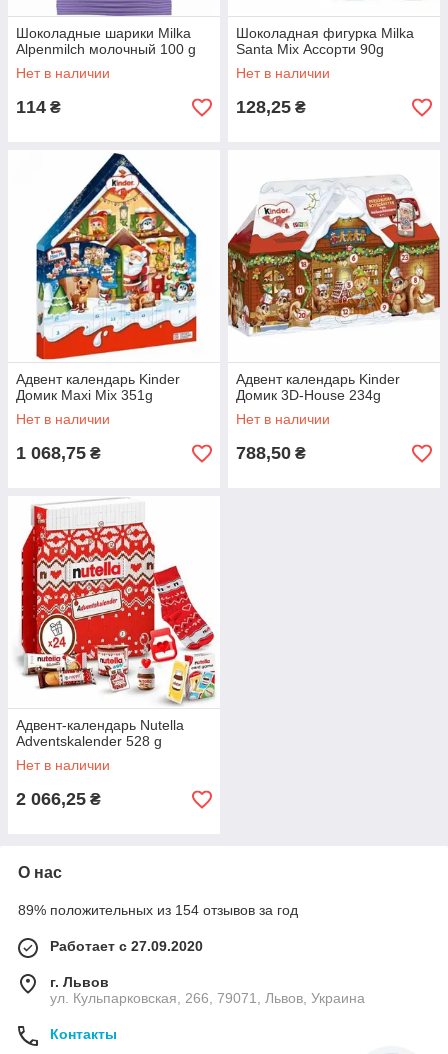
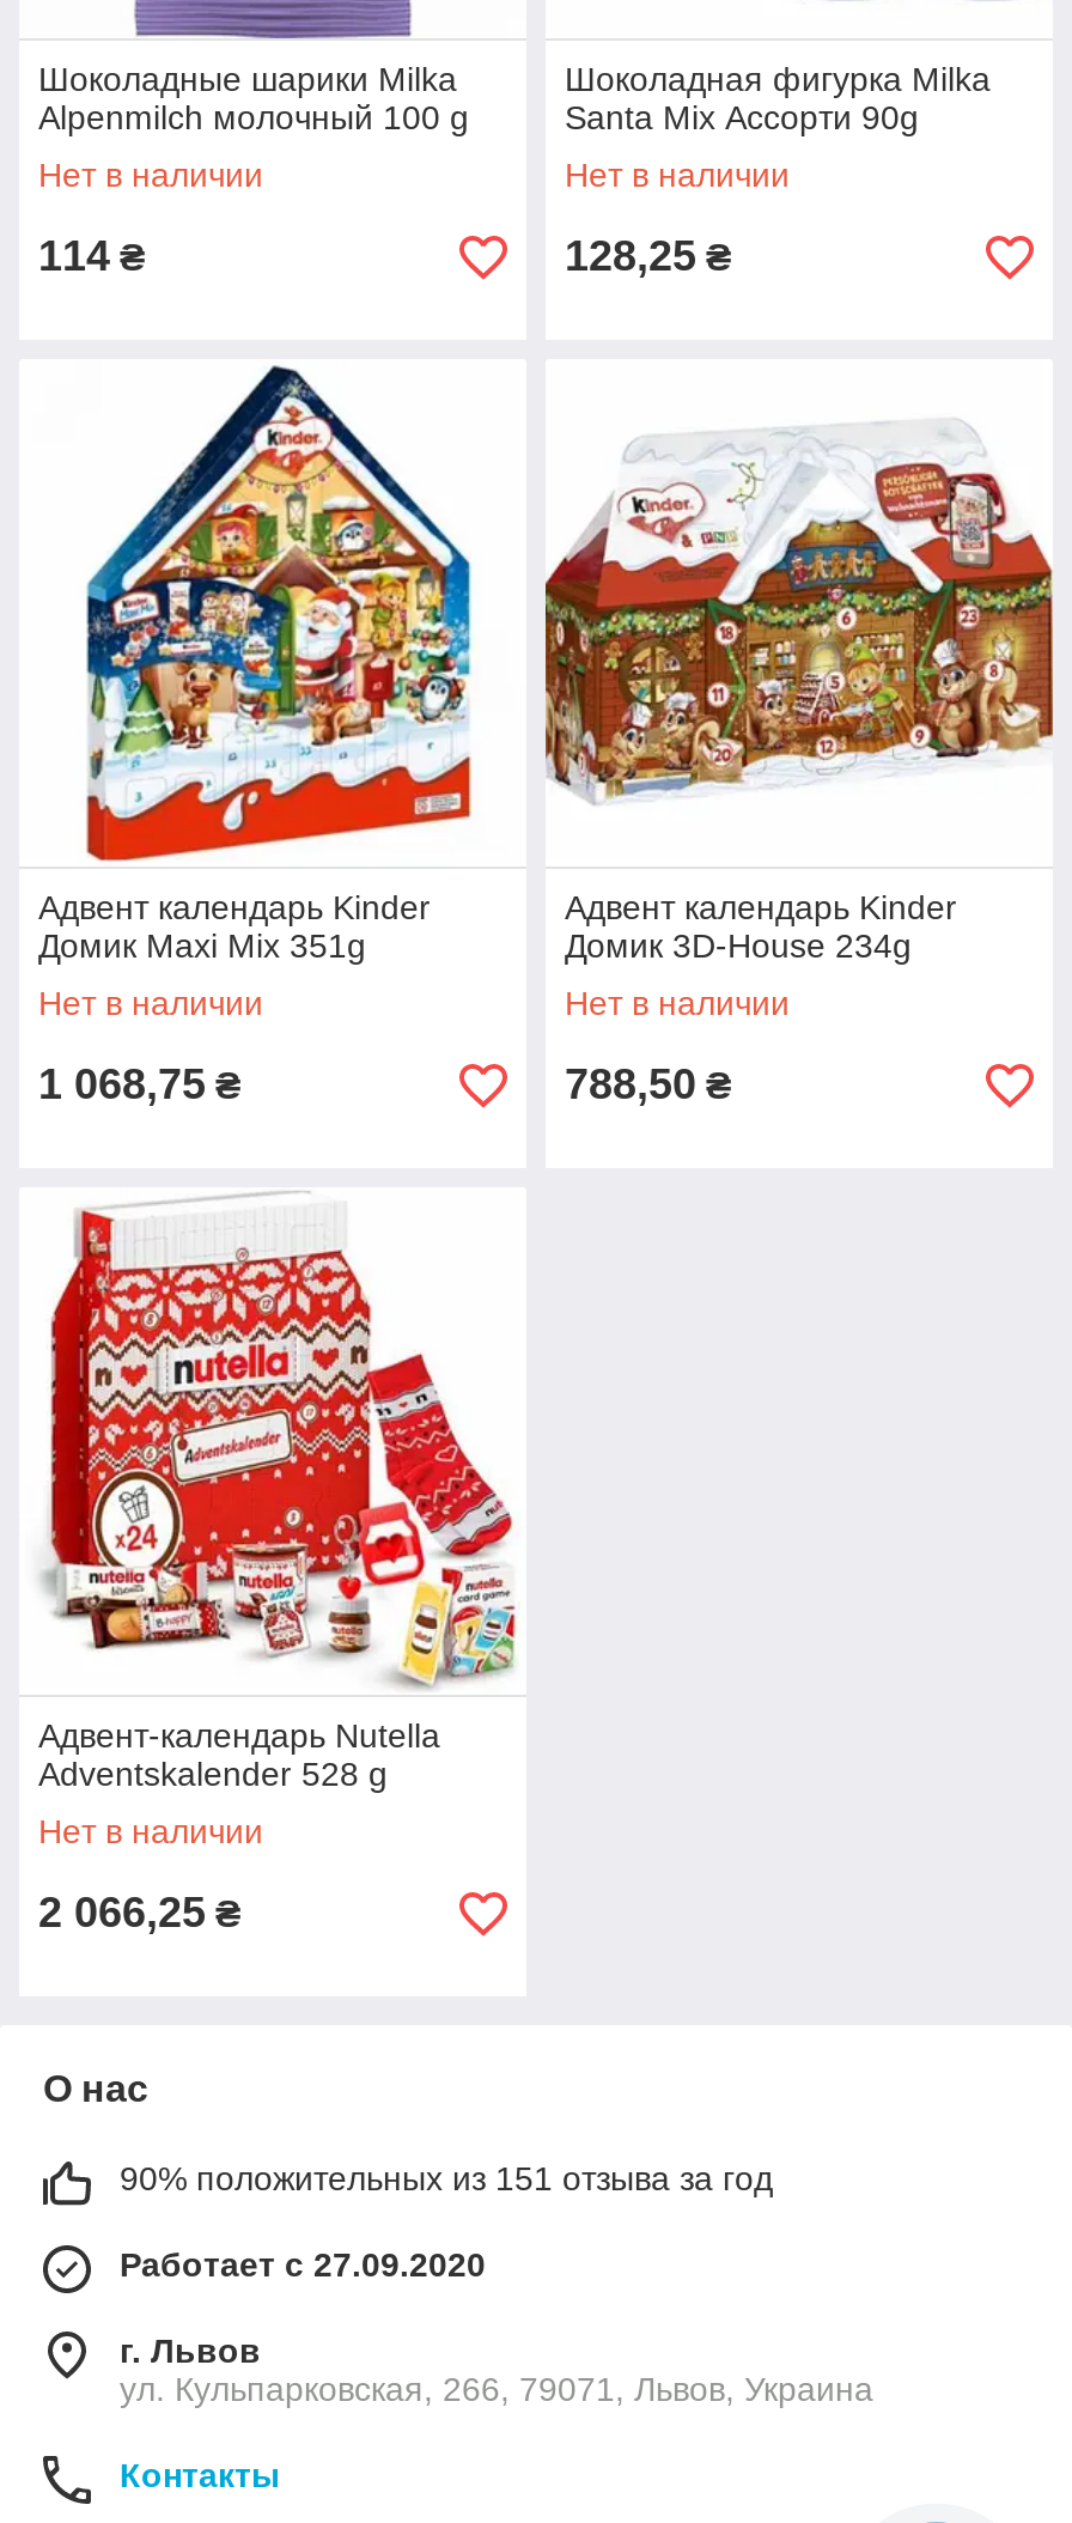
- 89% положительных из 154 отзывов за год
+ 90% положительных из 151 отзыва за год
